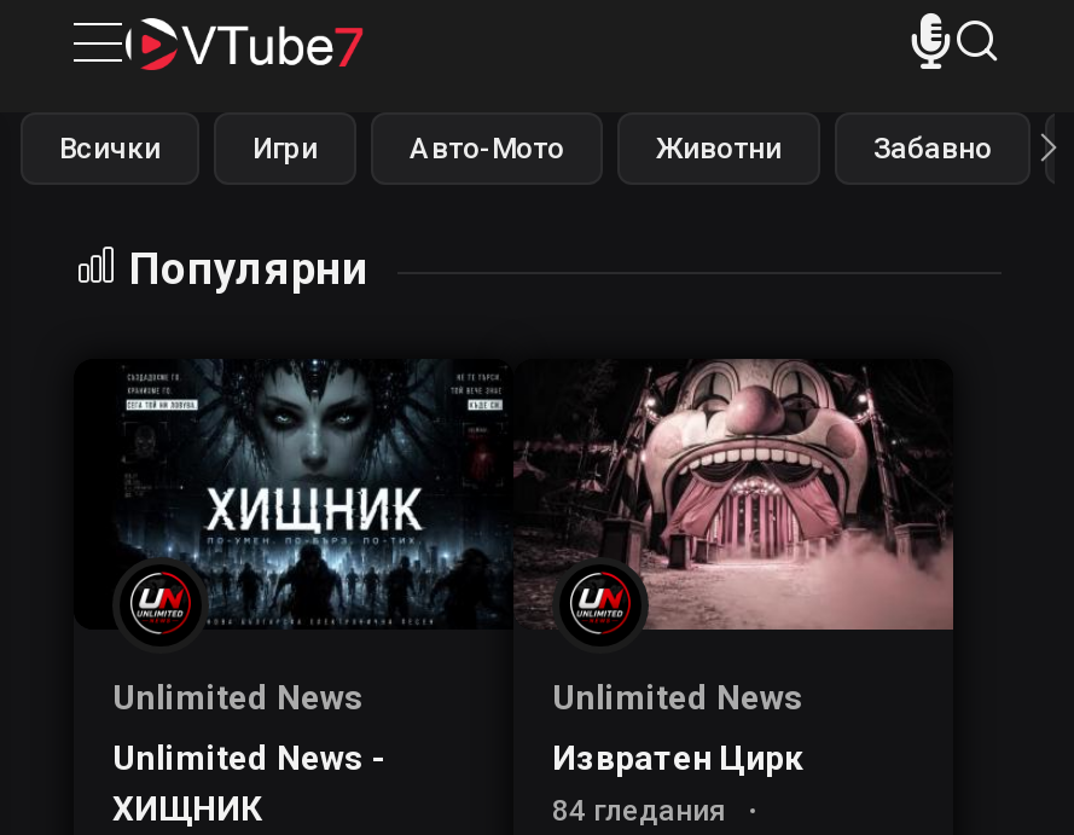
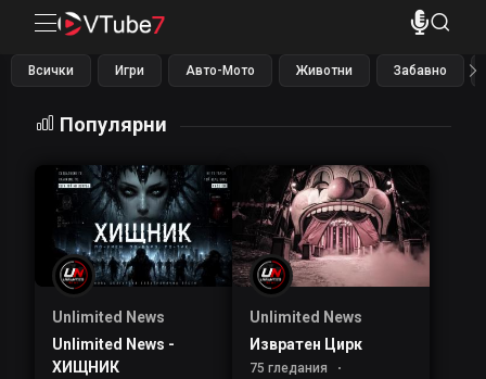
- 84 гледания
+ 75 гледания
